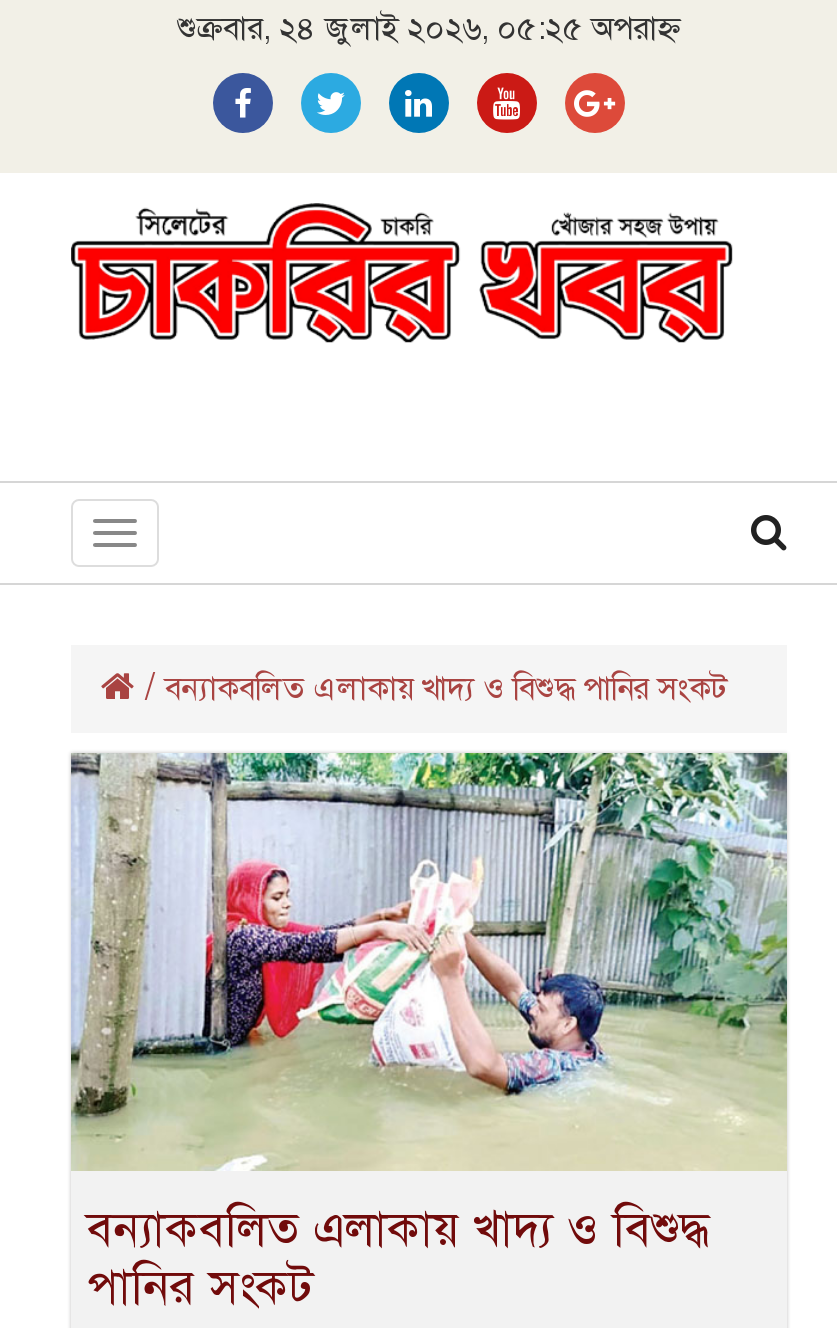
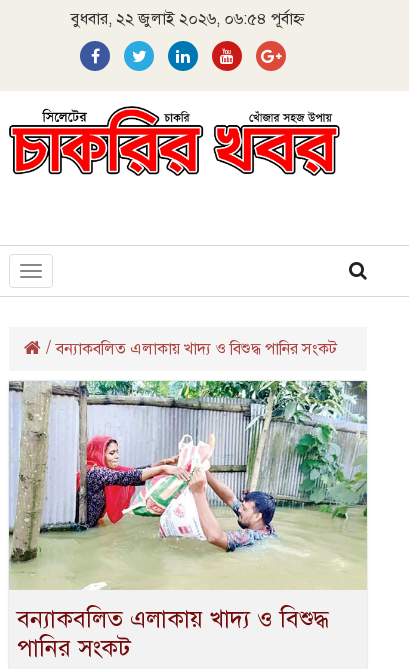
- শুক্রবার, ২৪ জুলাই ২০২৬, ০৫:২৫ অপরাহ্ন
+ বুধবার, ২২ জুলাই ২০২৬, ০৬:৫৪ পূর্বাহ্ন
